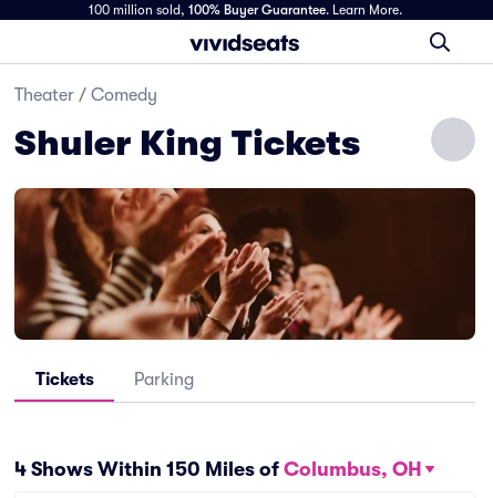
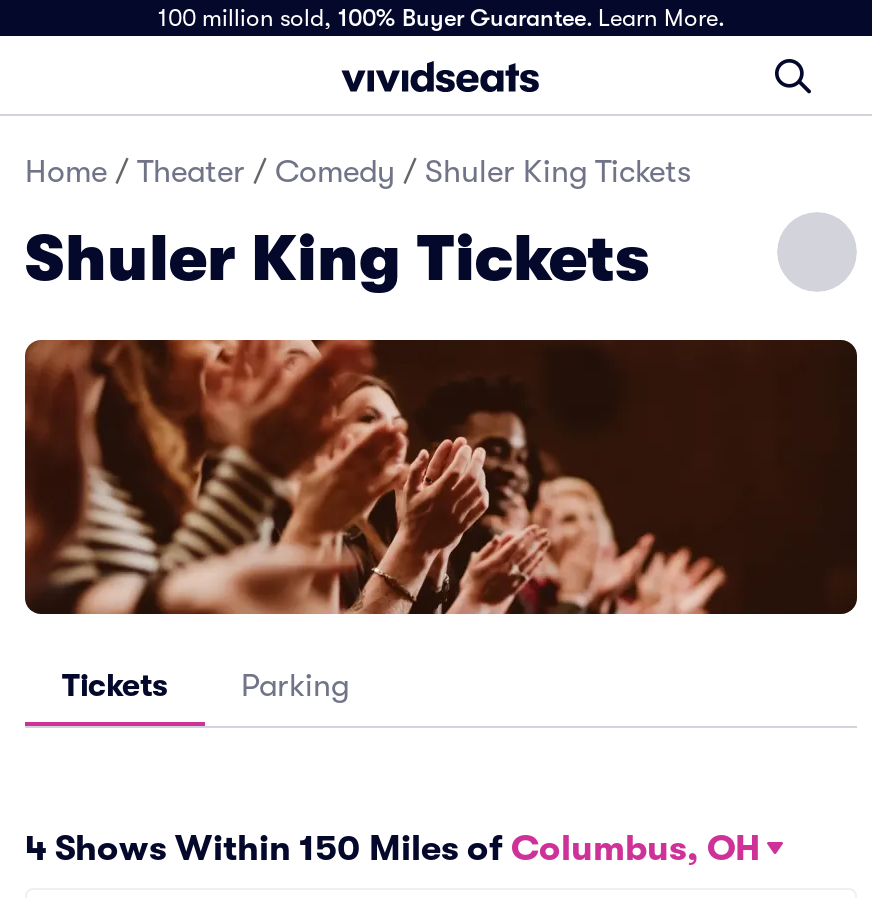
- Theater / Comedy
+ Home / Theater / Comedy / Shuler King Tickets
